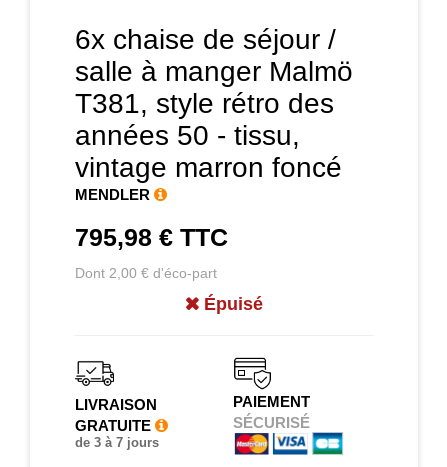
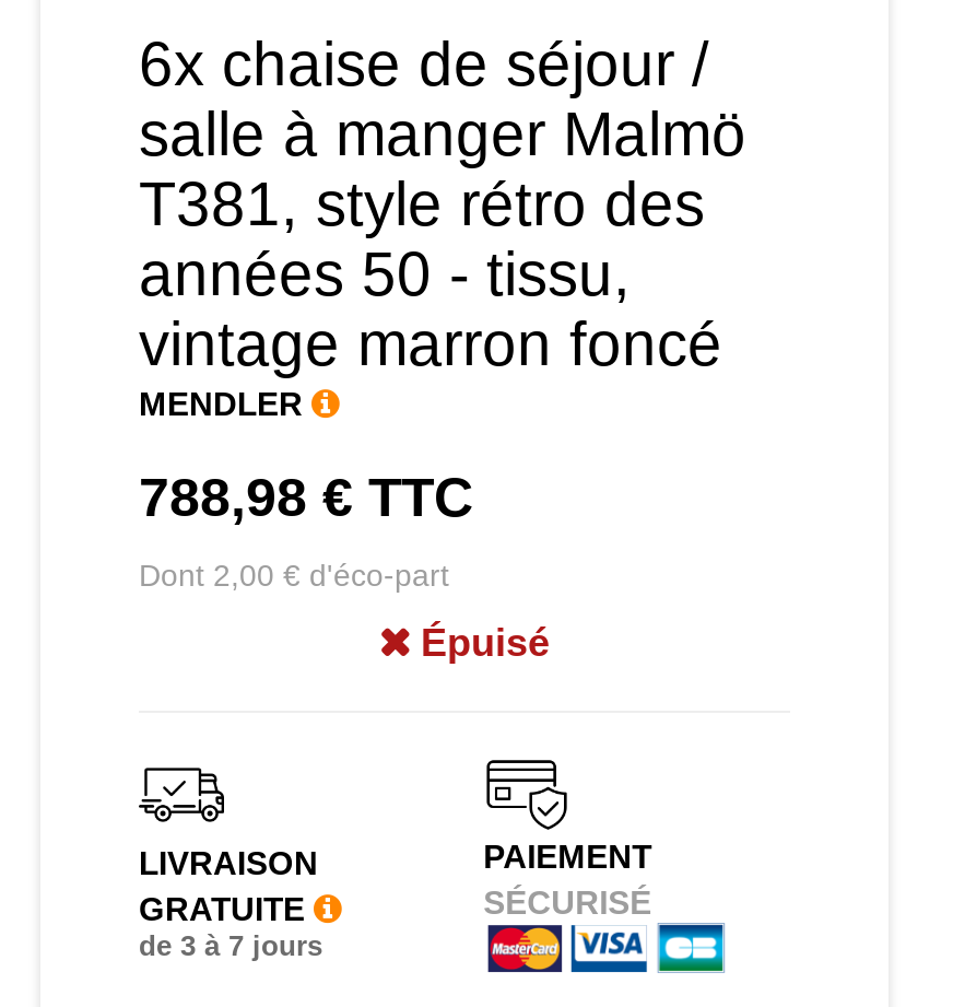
- 795,98 €TTC
+ 788,98 €TTC
